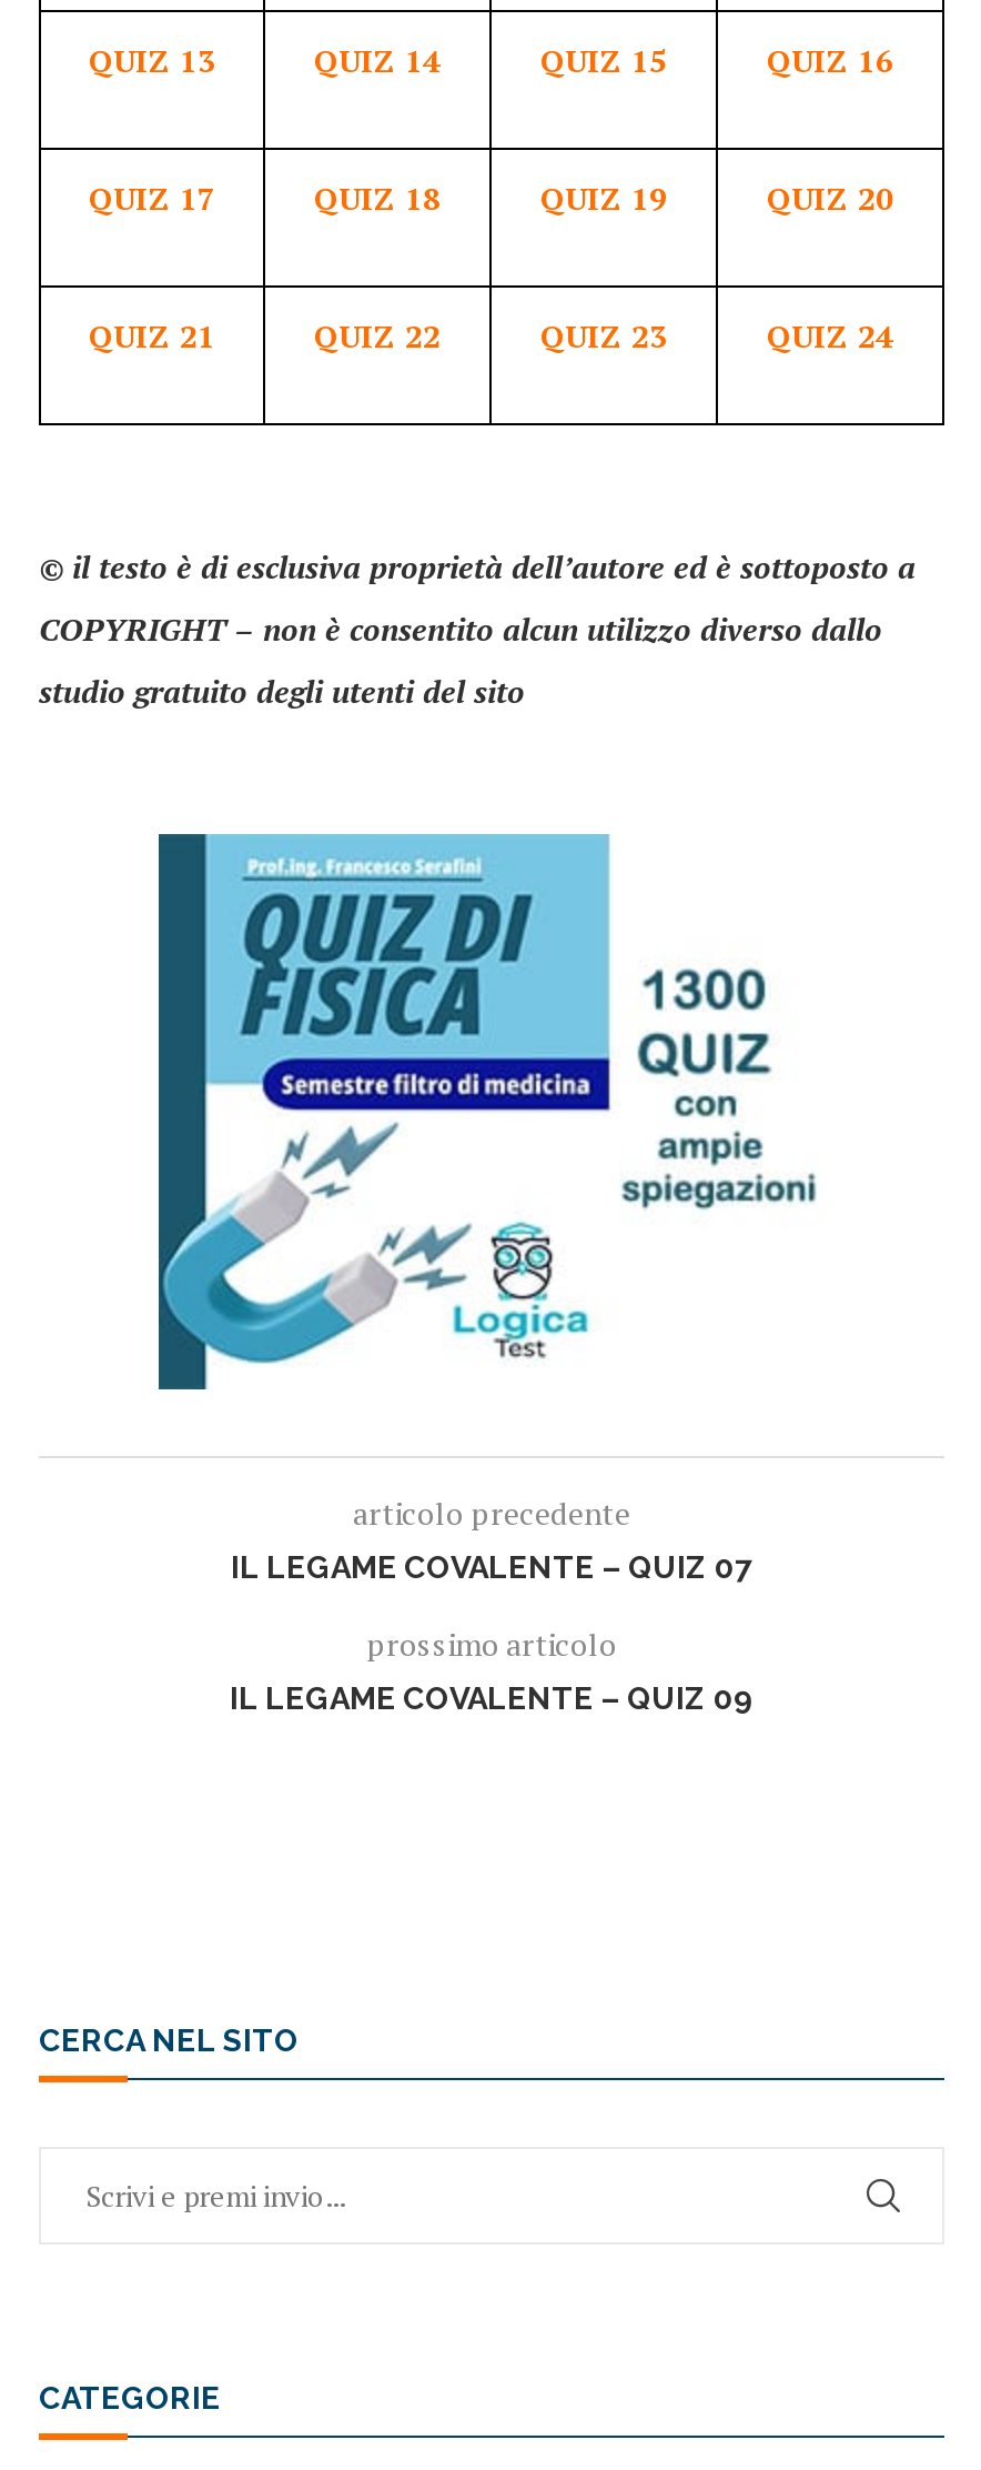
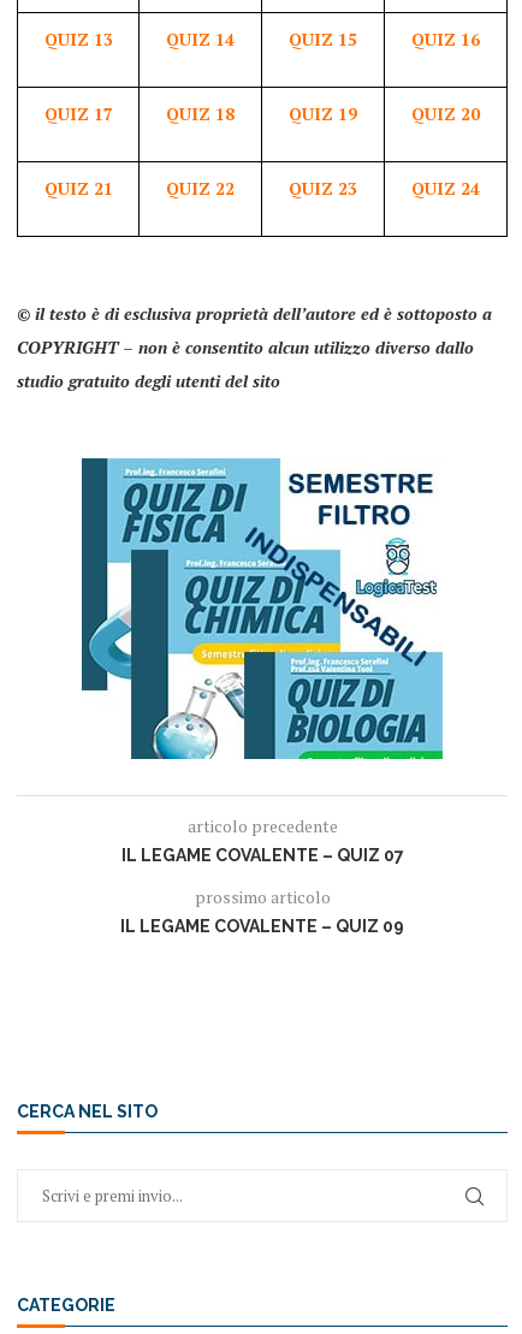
- [image]
+ [image]
